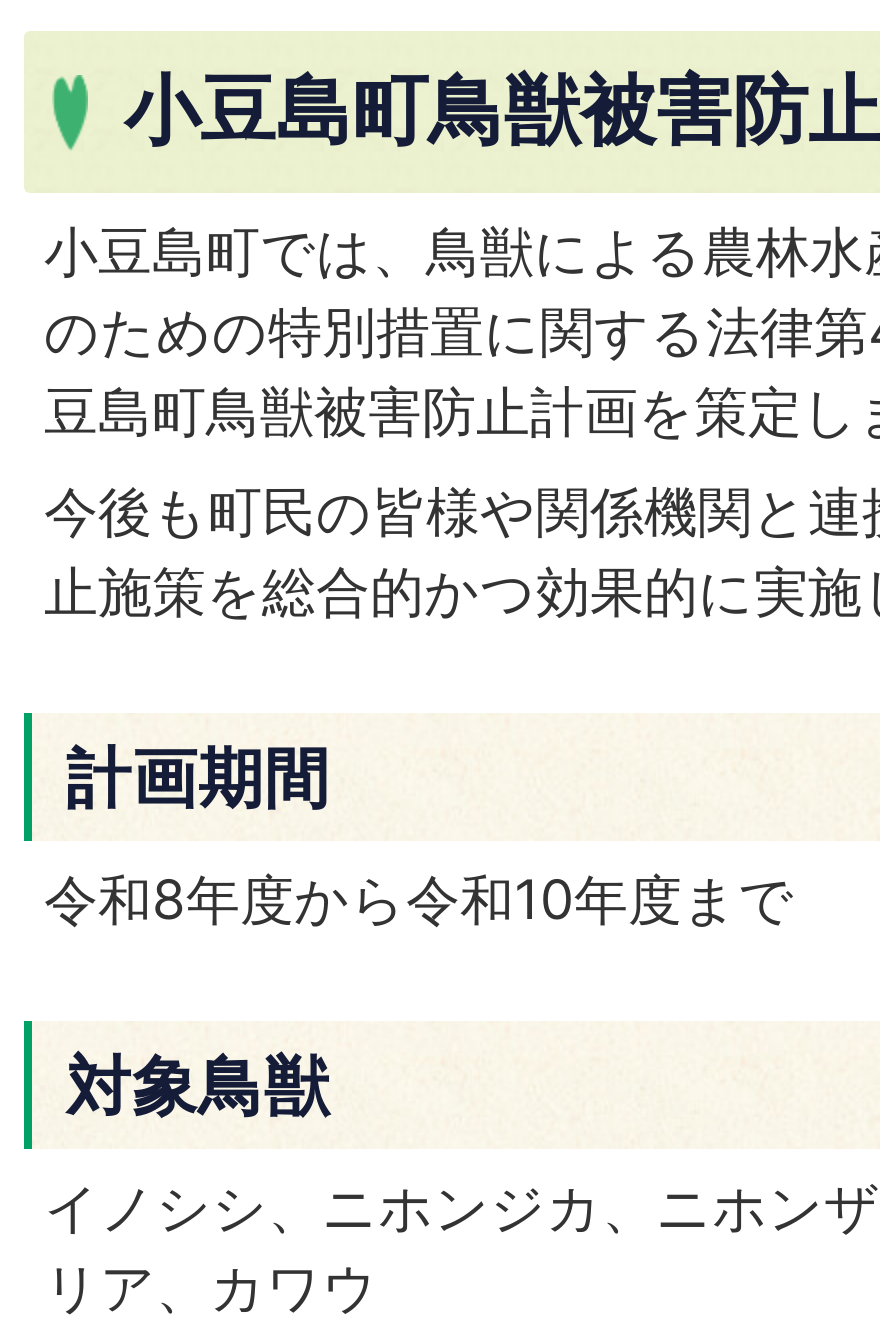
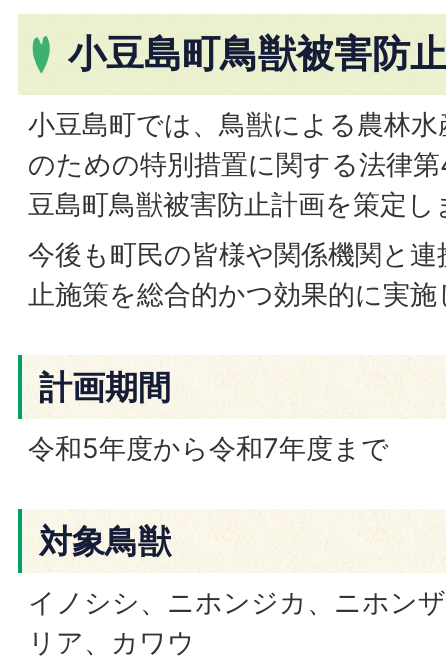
- 令和8年度から令和10年度まで
+ 令和5年度から令和7年度まで
